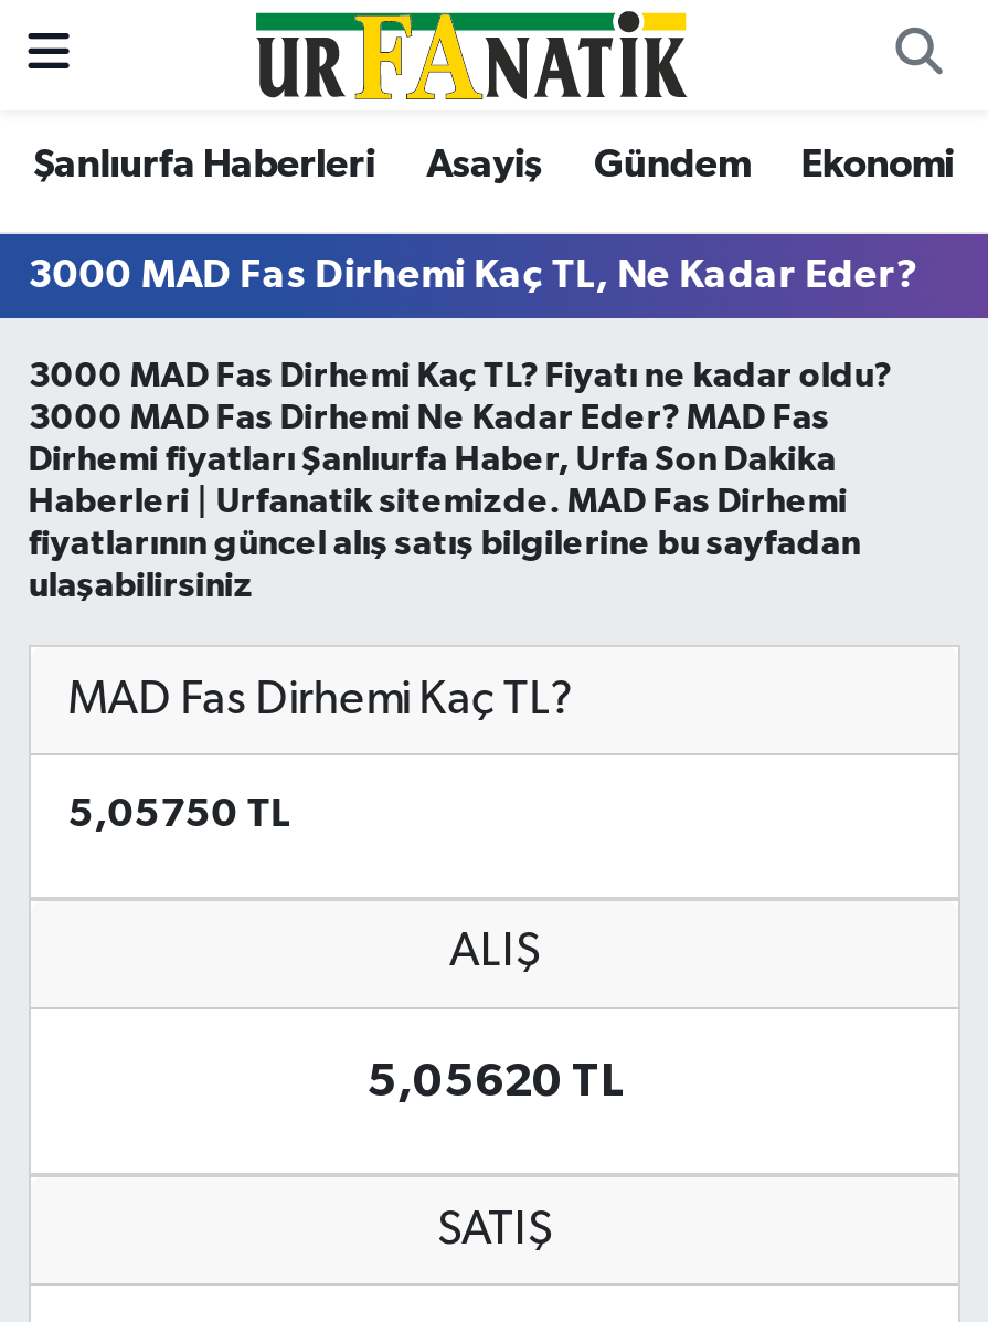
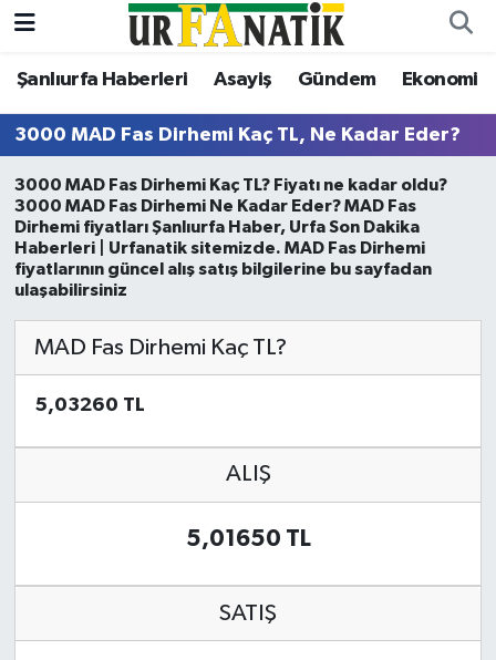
- 5,05750 TL
+ 5,03260 TL

- 5,05620 TL
+ 5,01650 TL
